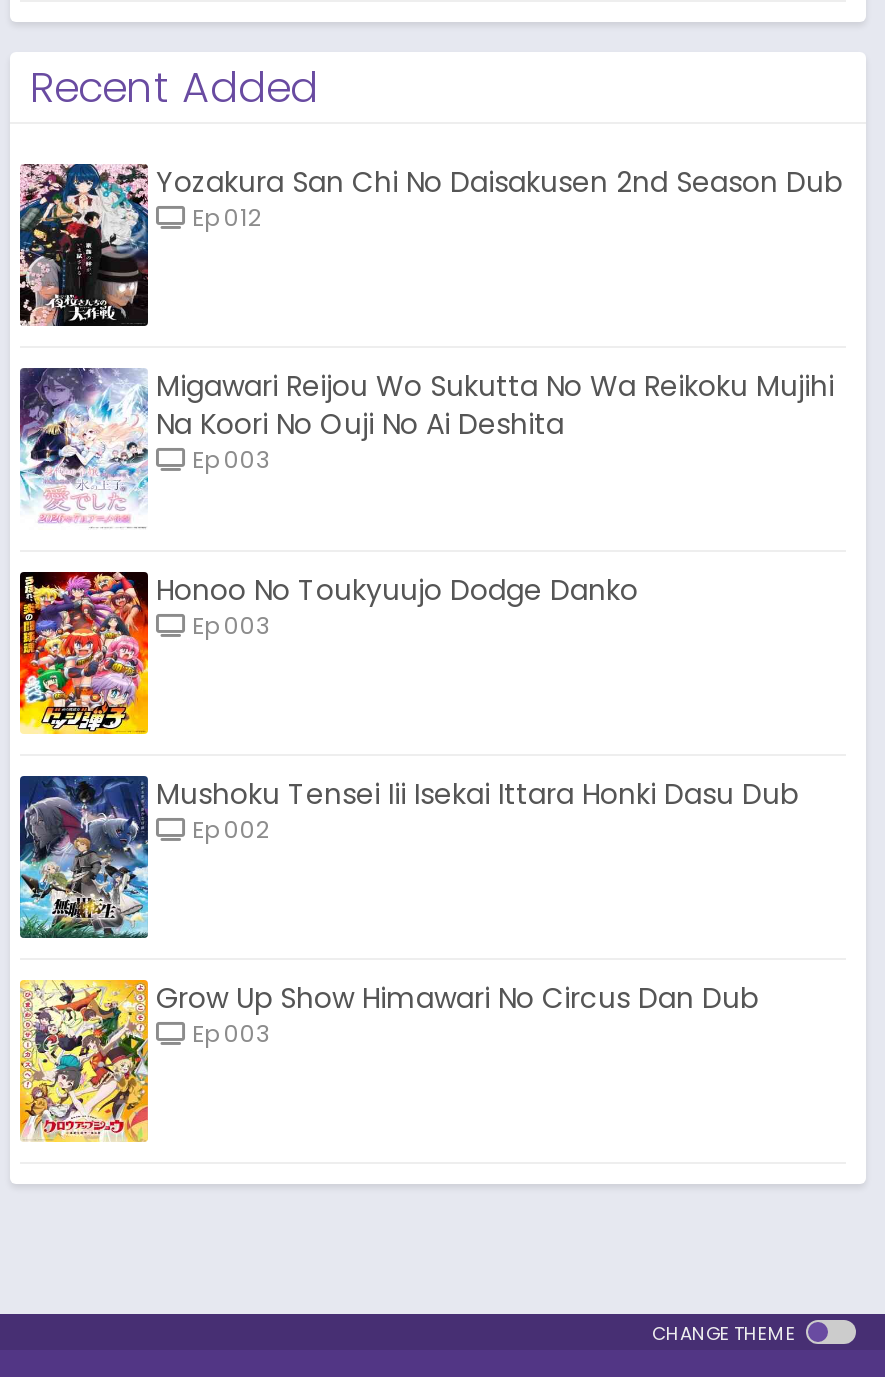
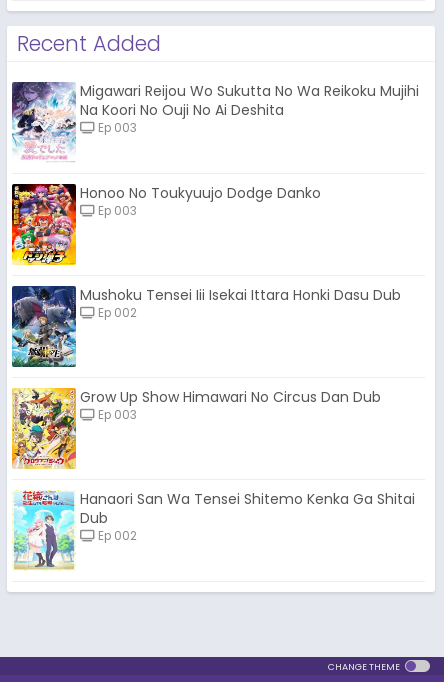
- [image]
- Yozakura San Chi No Daisakusen 2nd Season Dub
- Ep 012

moved up: [image] | Migawari Reijou Wo Sukutta No Wa Reikoku Mujihi | Na Koori No Ouji No Ai Deshita | ... | Grow Up Show Himawari No Circus Dan Dub | Ep 003

moved up: [image]

+ [image]
+ Hanaori San Wa Tensei Shitemo Kenka Ga Shitai
+ Dub
+ Ep 002
